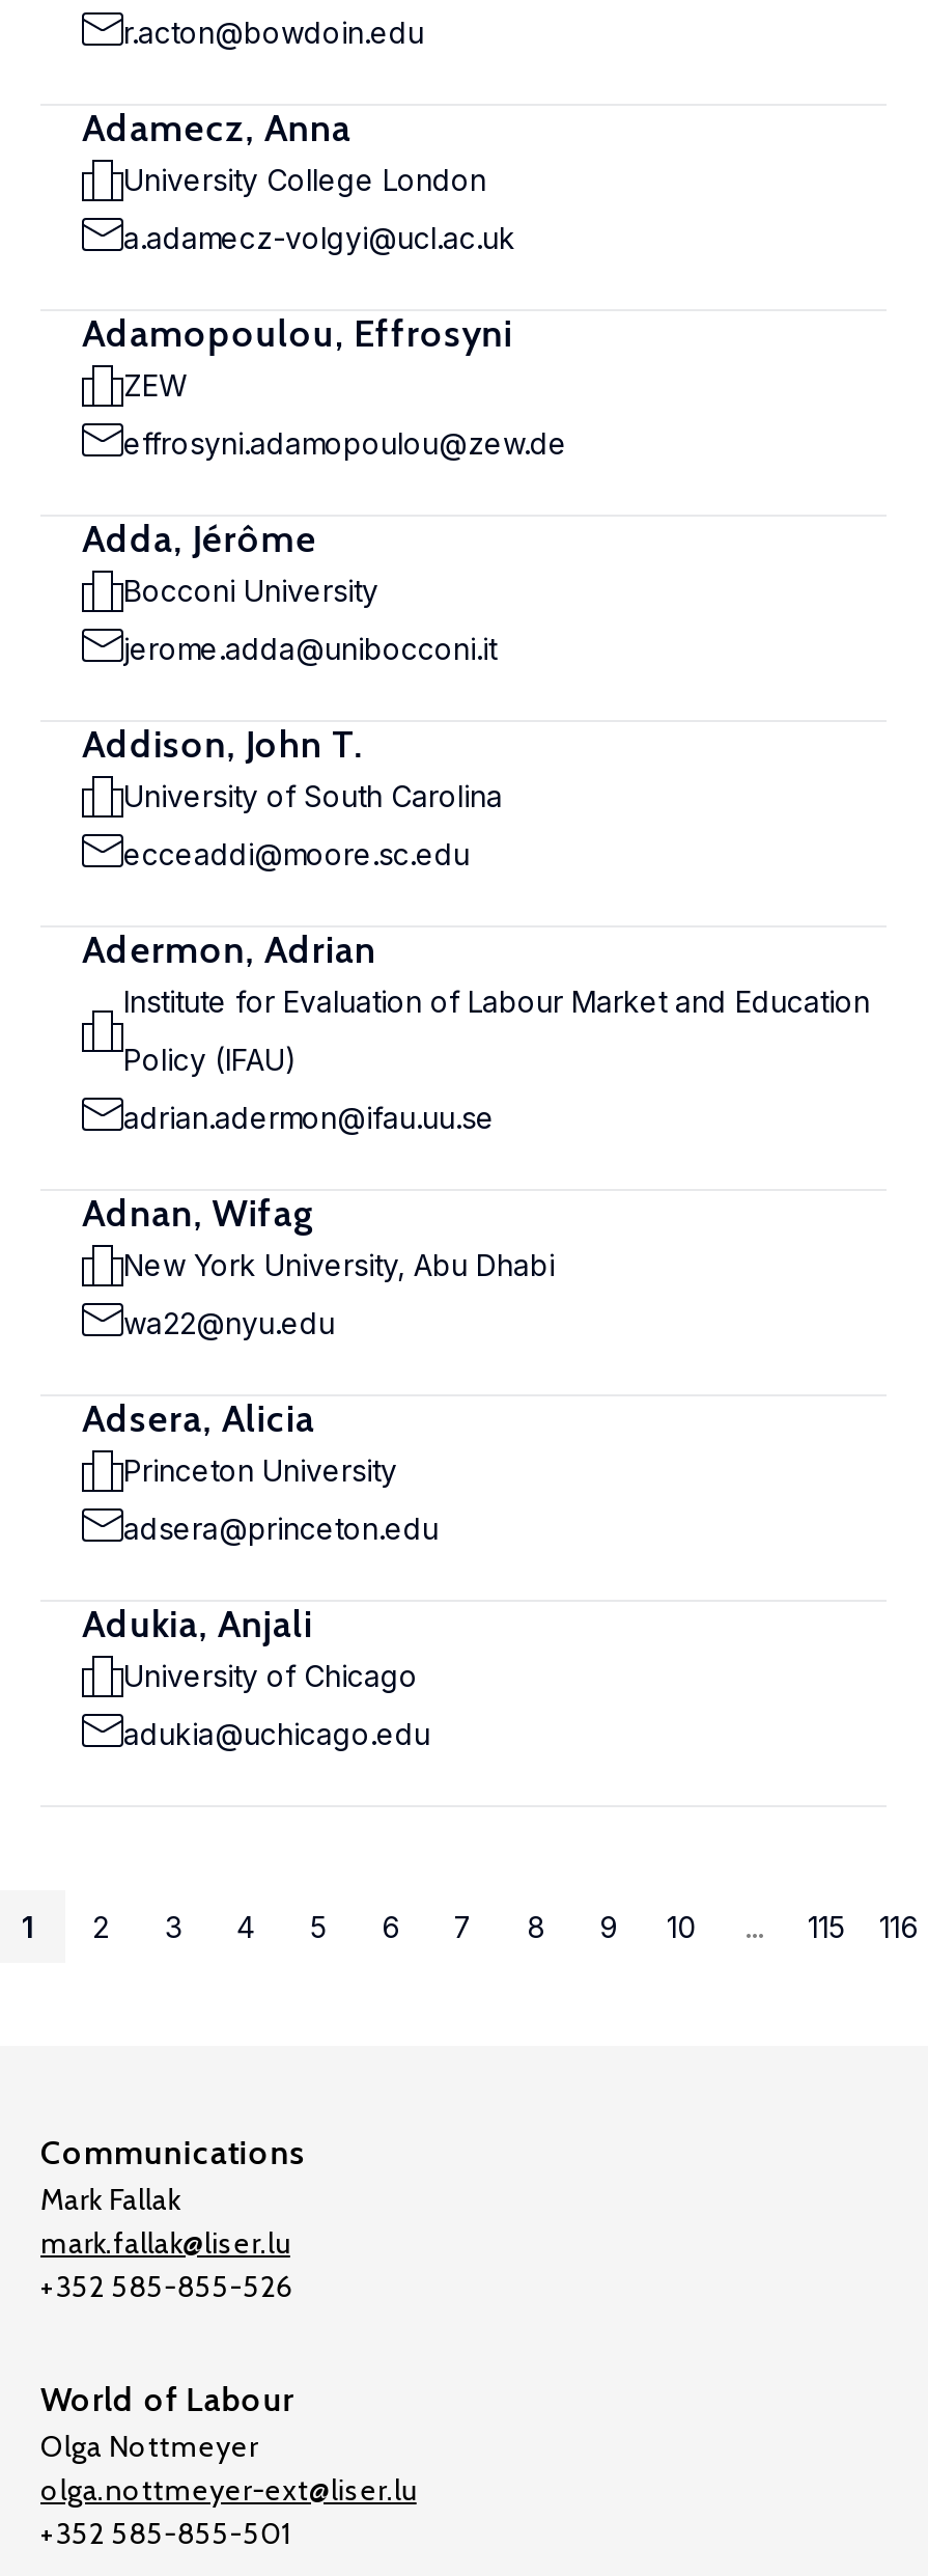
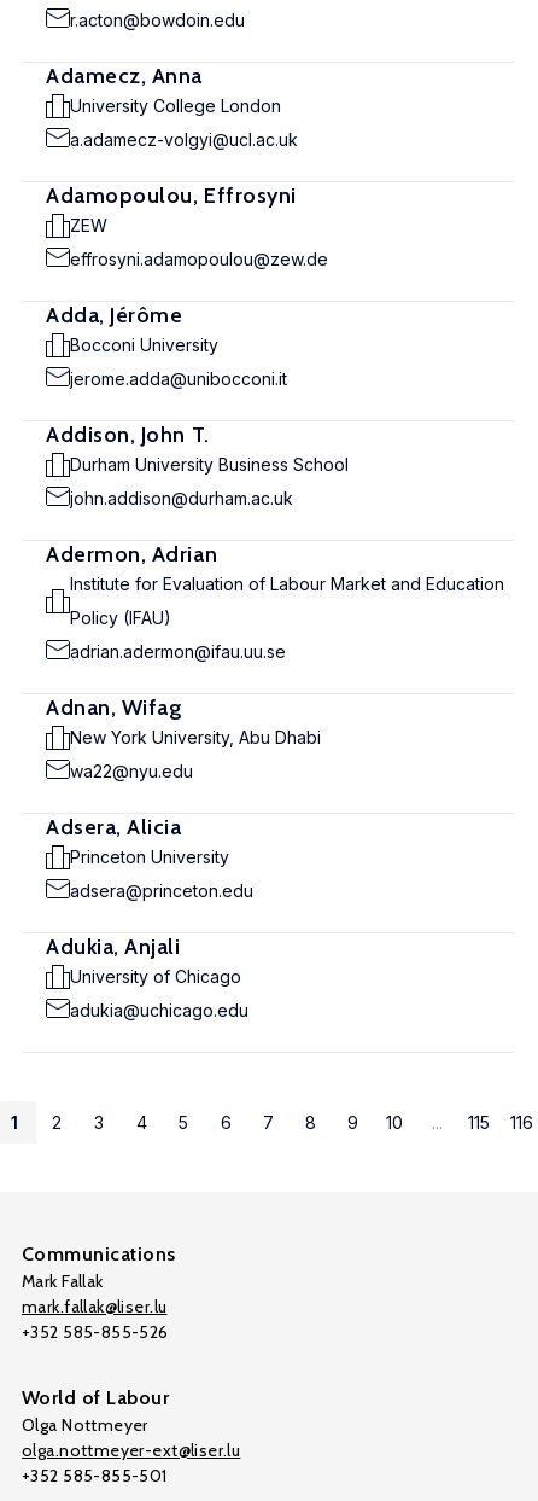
- University of South Carolina
+ Durham University Business School

- ecceaddi@moore.sc.edu
+ john.addison@durham.ac.uk
